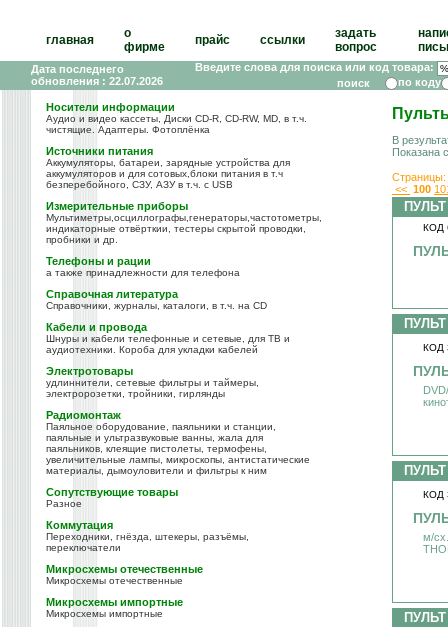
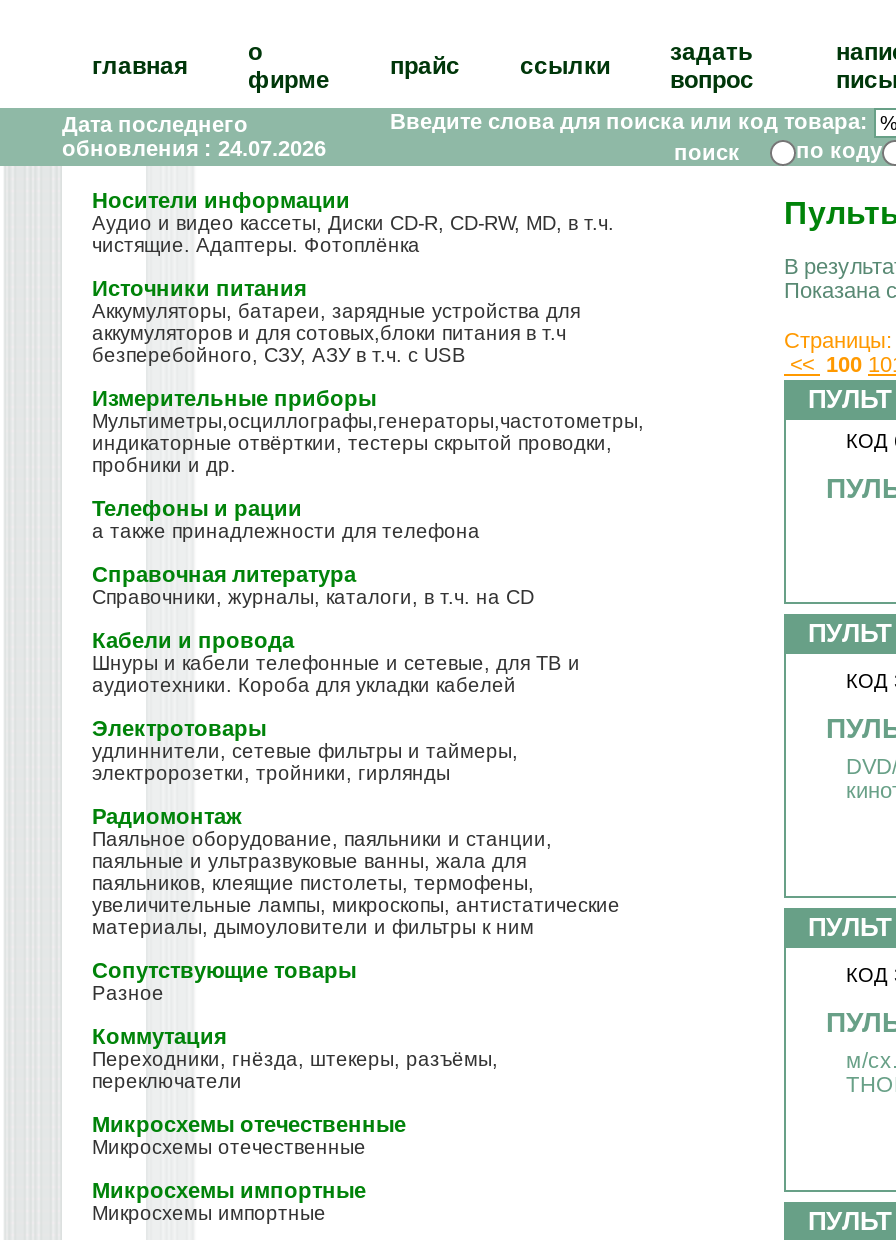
- обновления : 22.07.2026
+ обновления : 24.07.2026
